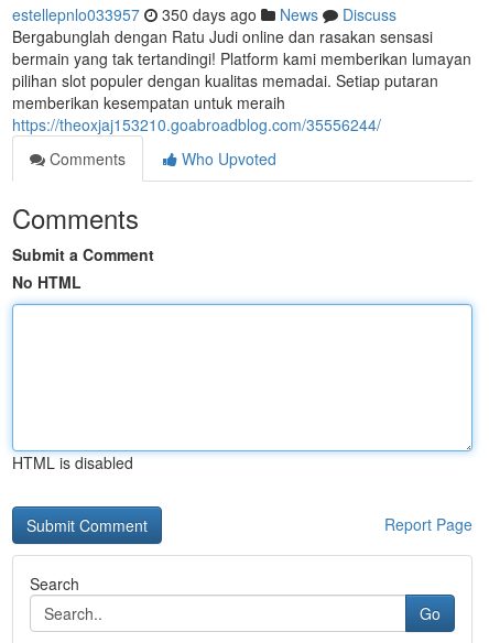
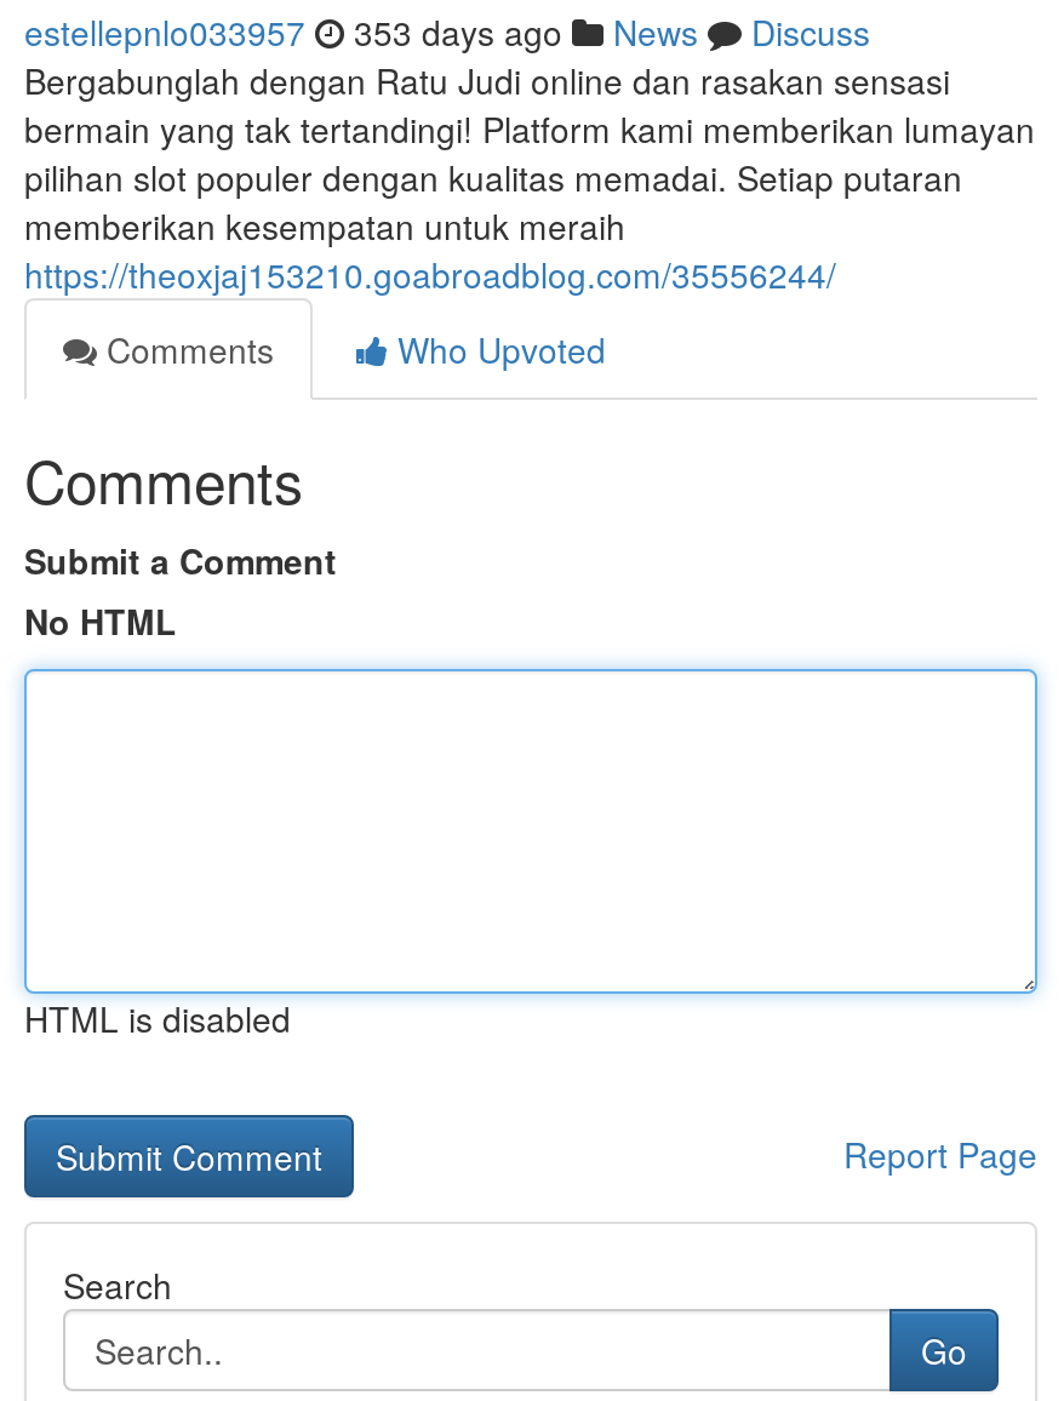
- estellepnlo033957 350 days ago News Discuss
+ estellepnlo033957 353 days ago News Discuss
